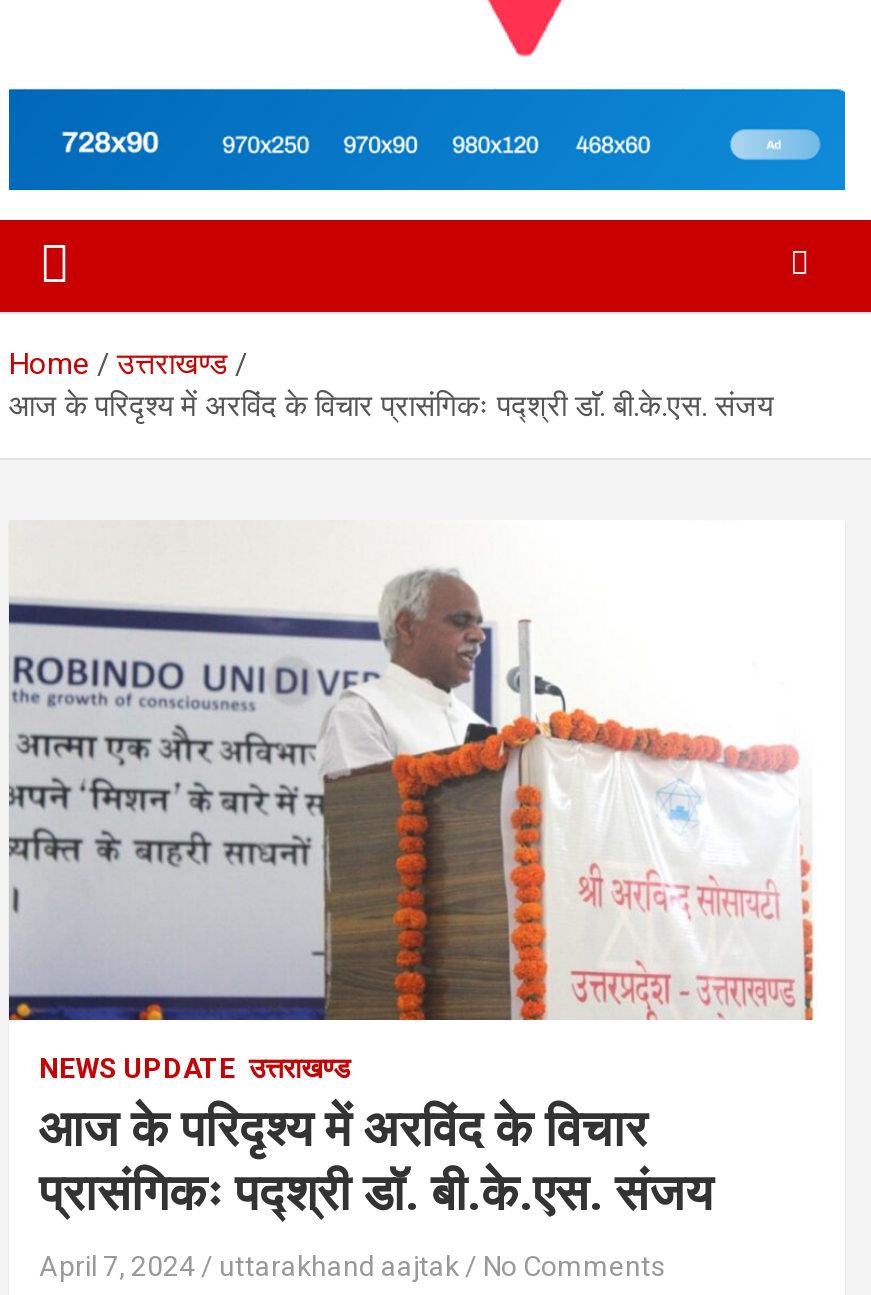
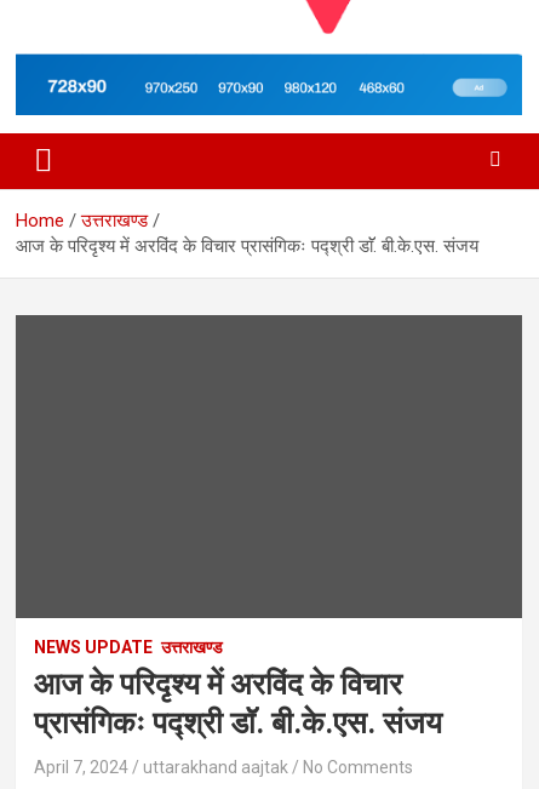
- [image]
